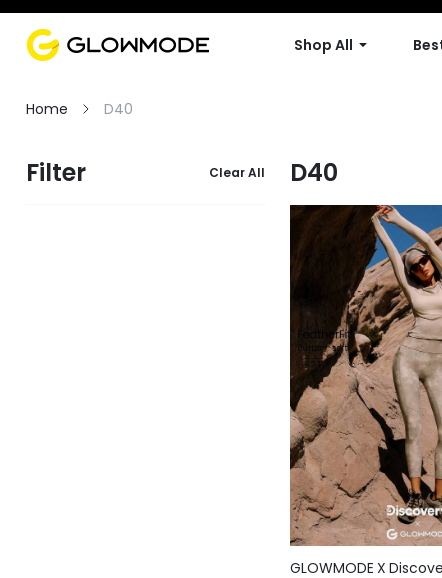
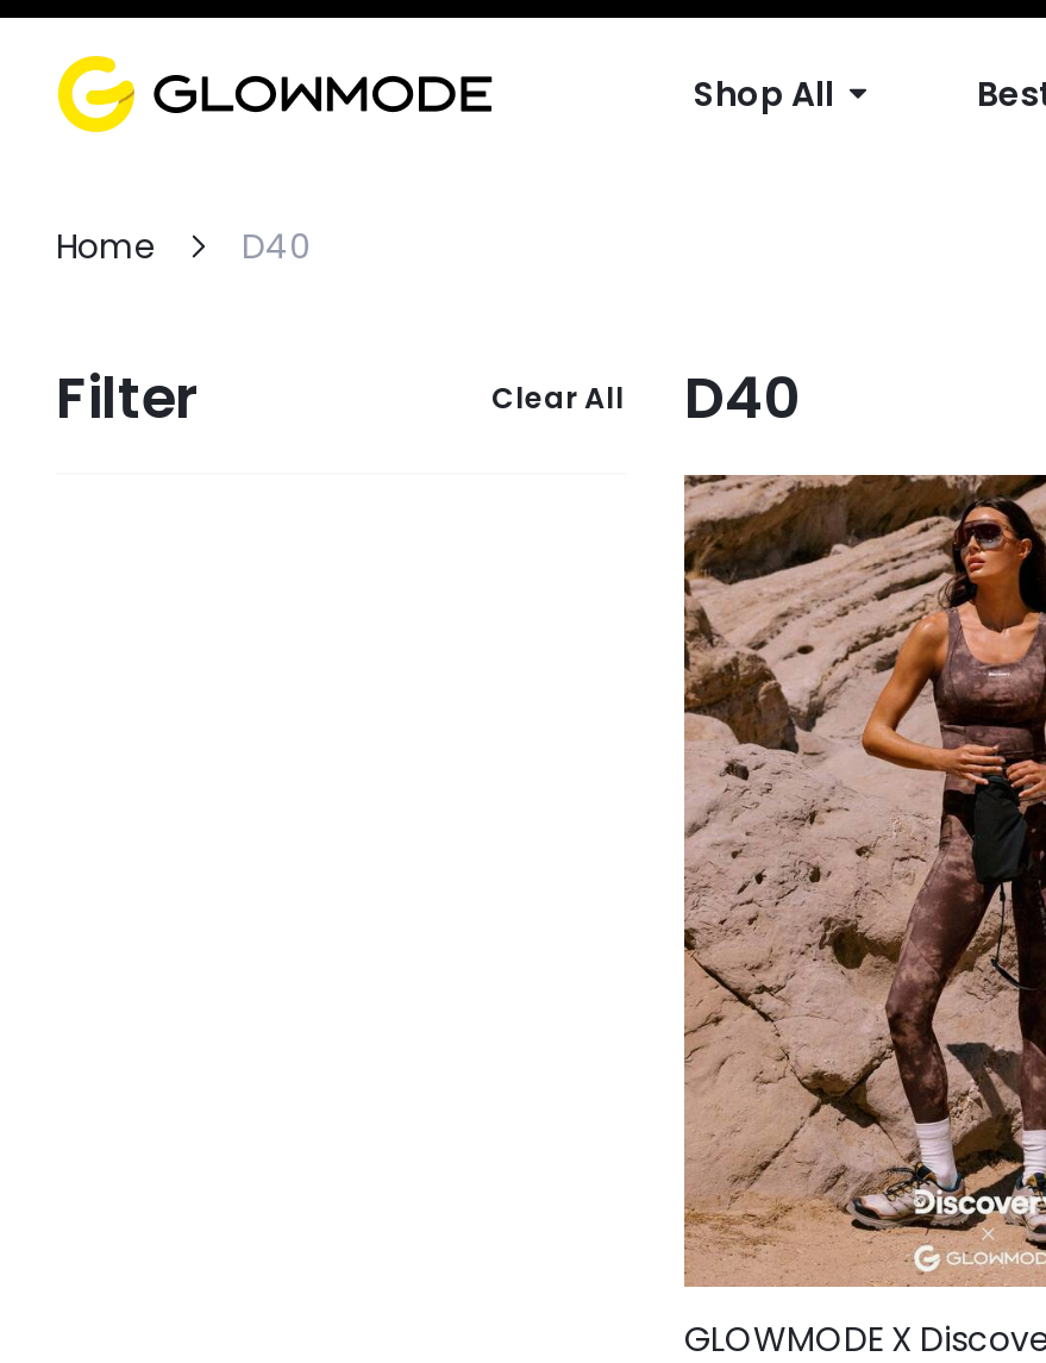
- [image]
+ [image]
